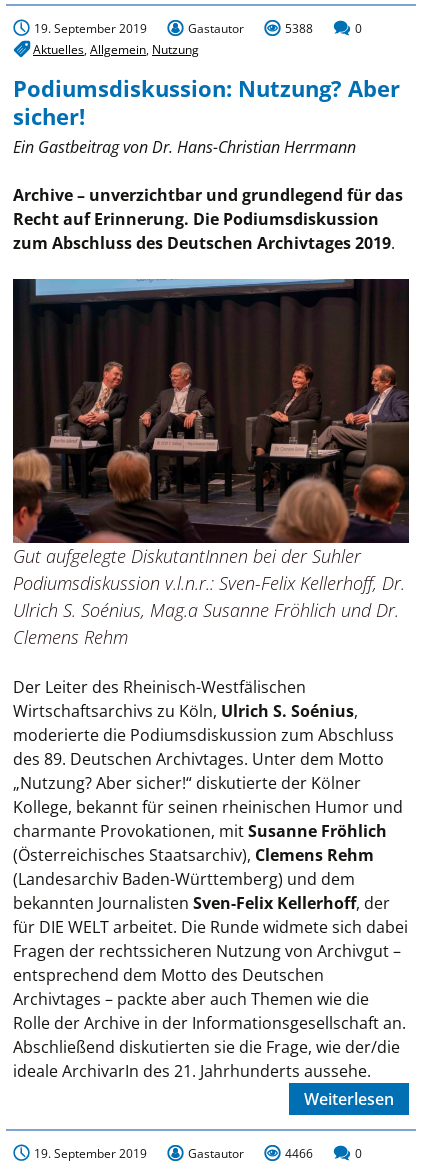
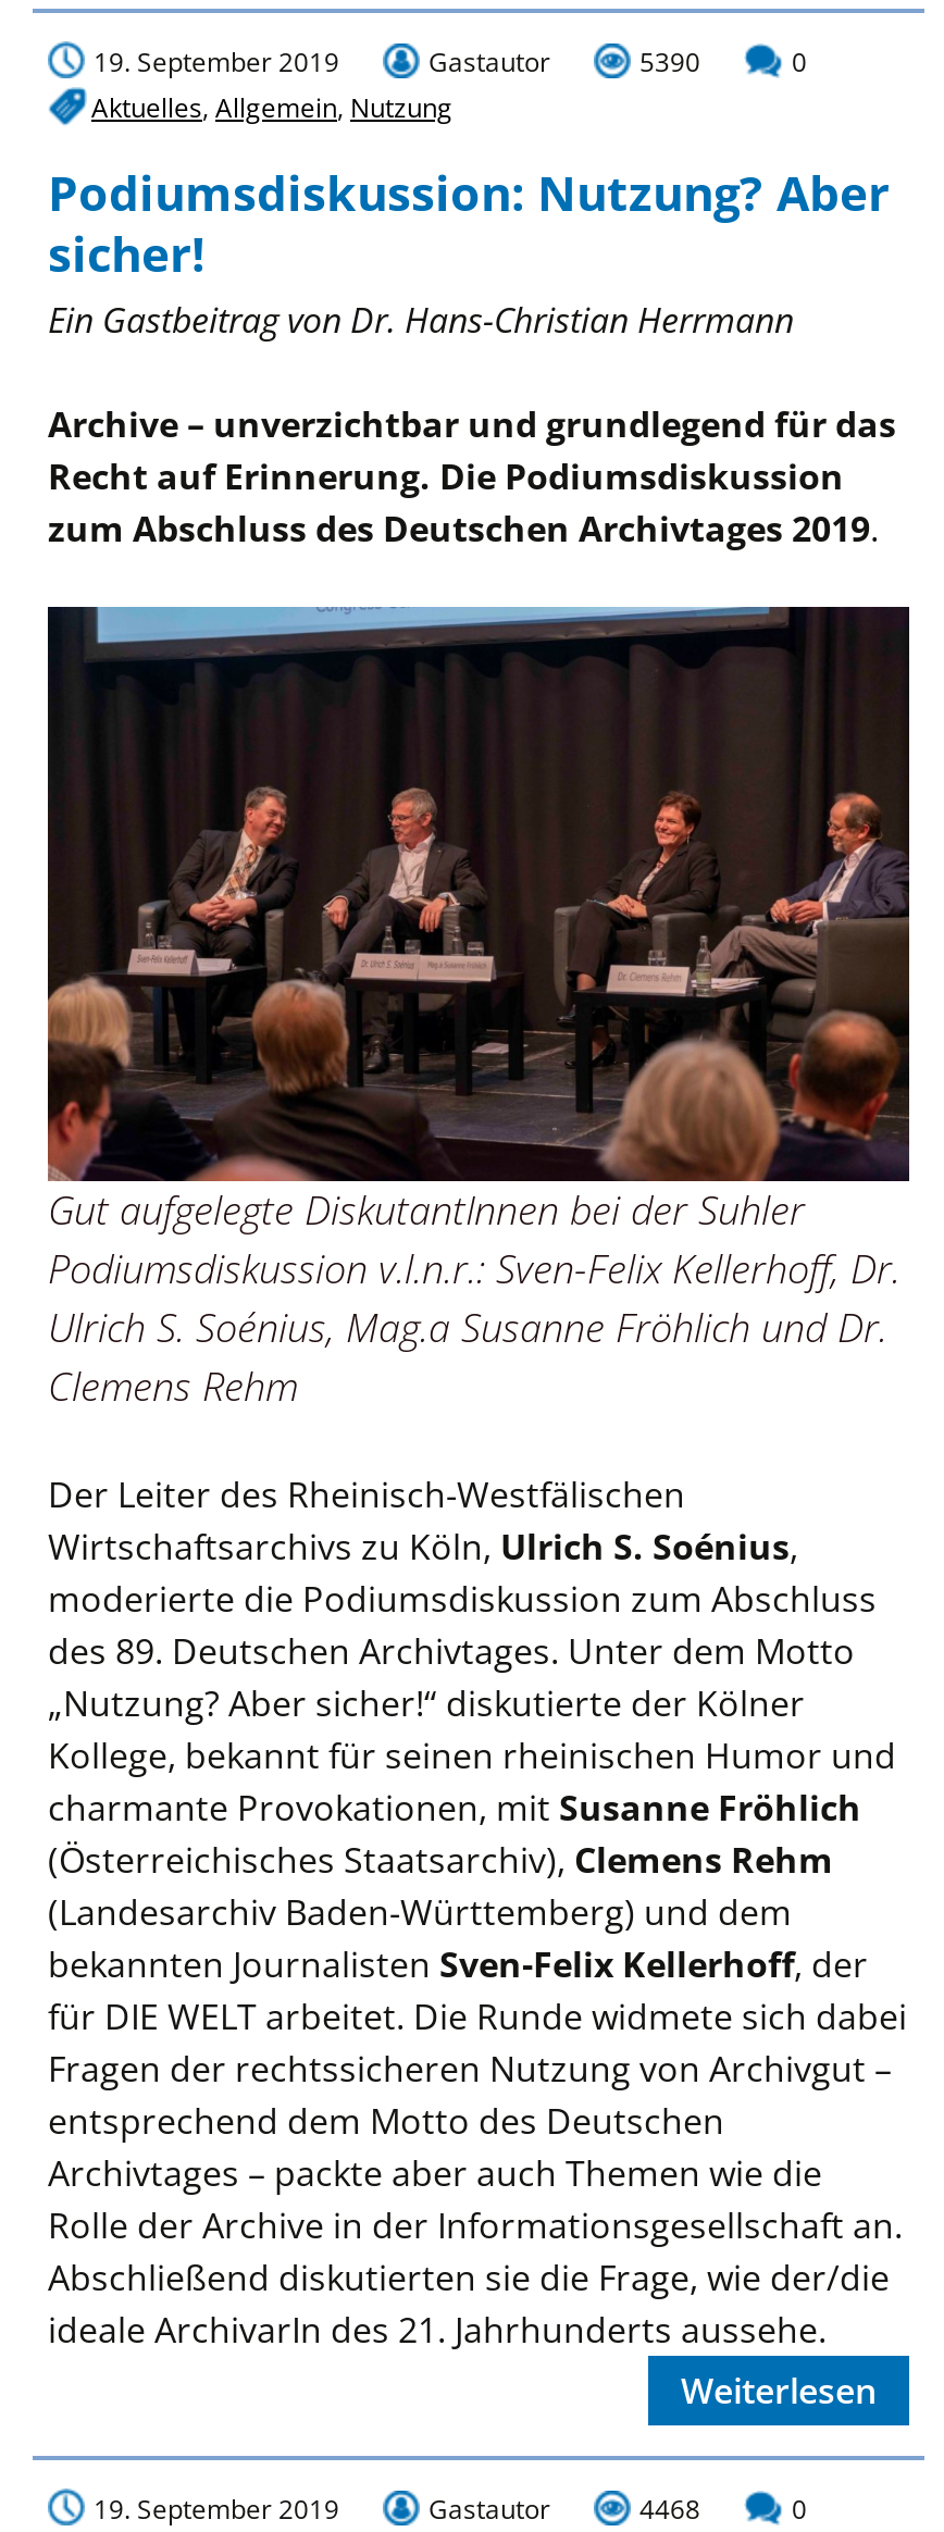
- 5388
+ 5390

- 4466
+ 4468
